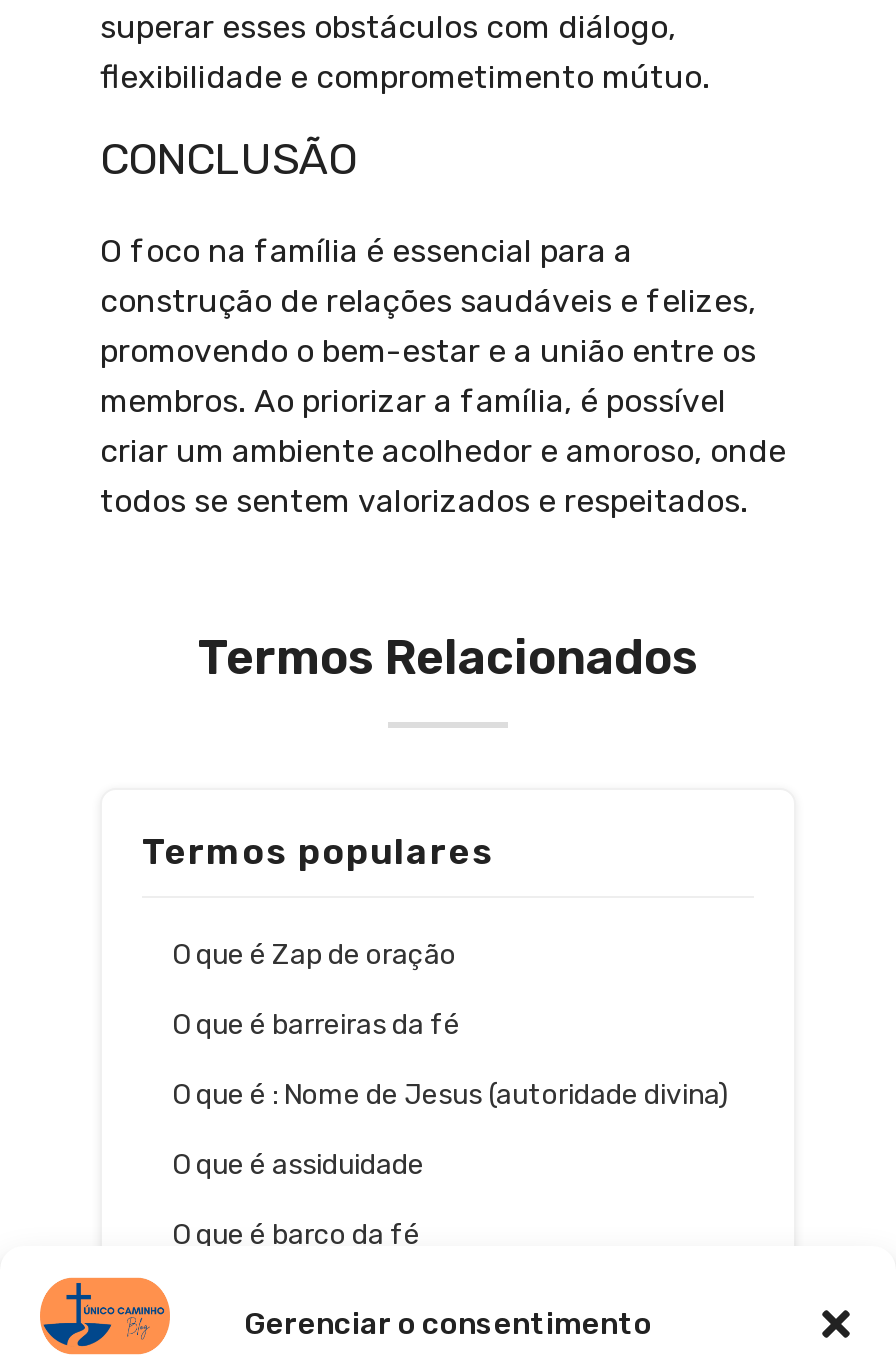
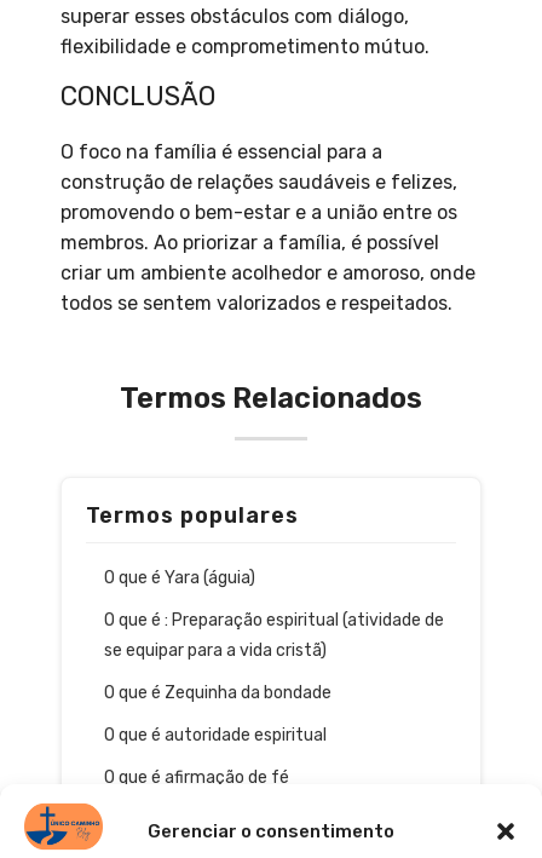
- O que é Zap de oração
- O que é barreiras da fé
- O que é : Nome de Jesus (autoridade divina)
- O que é assiduidade
- O que é barco da fé
+ O que é Yara (águia)
+ O que é : Preparação espiritual (atividade de
+ se equipar para a vida cristã)
+ O que é Zequinha da bondade
+ O que é autoridade espiritual
+ O que é afirmação de fé
